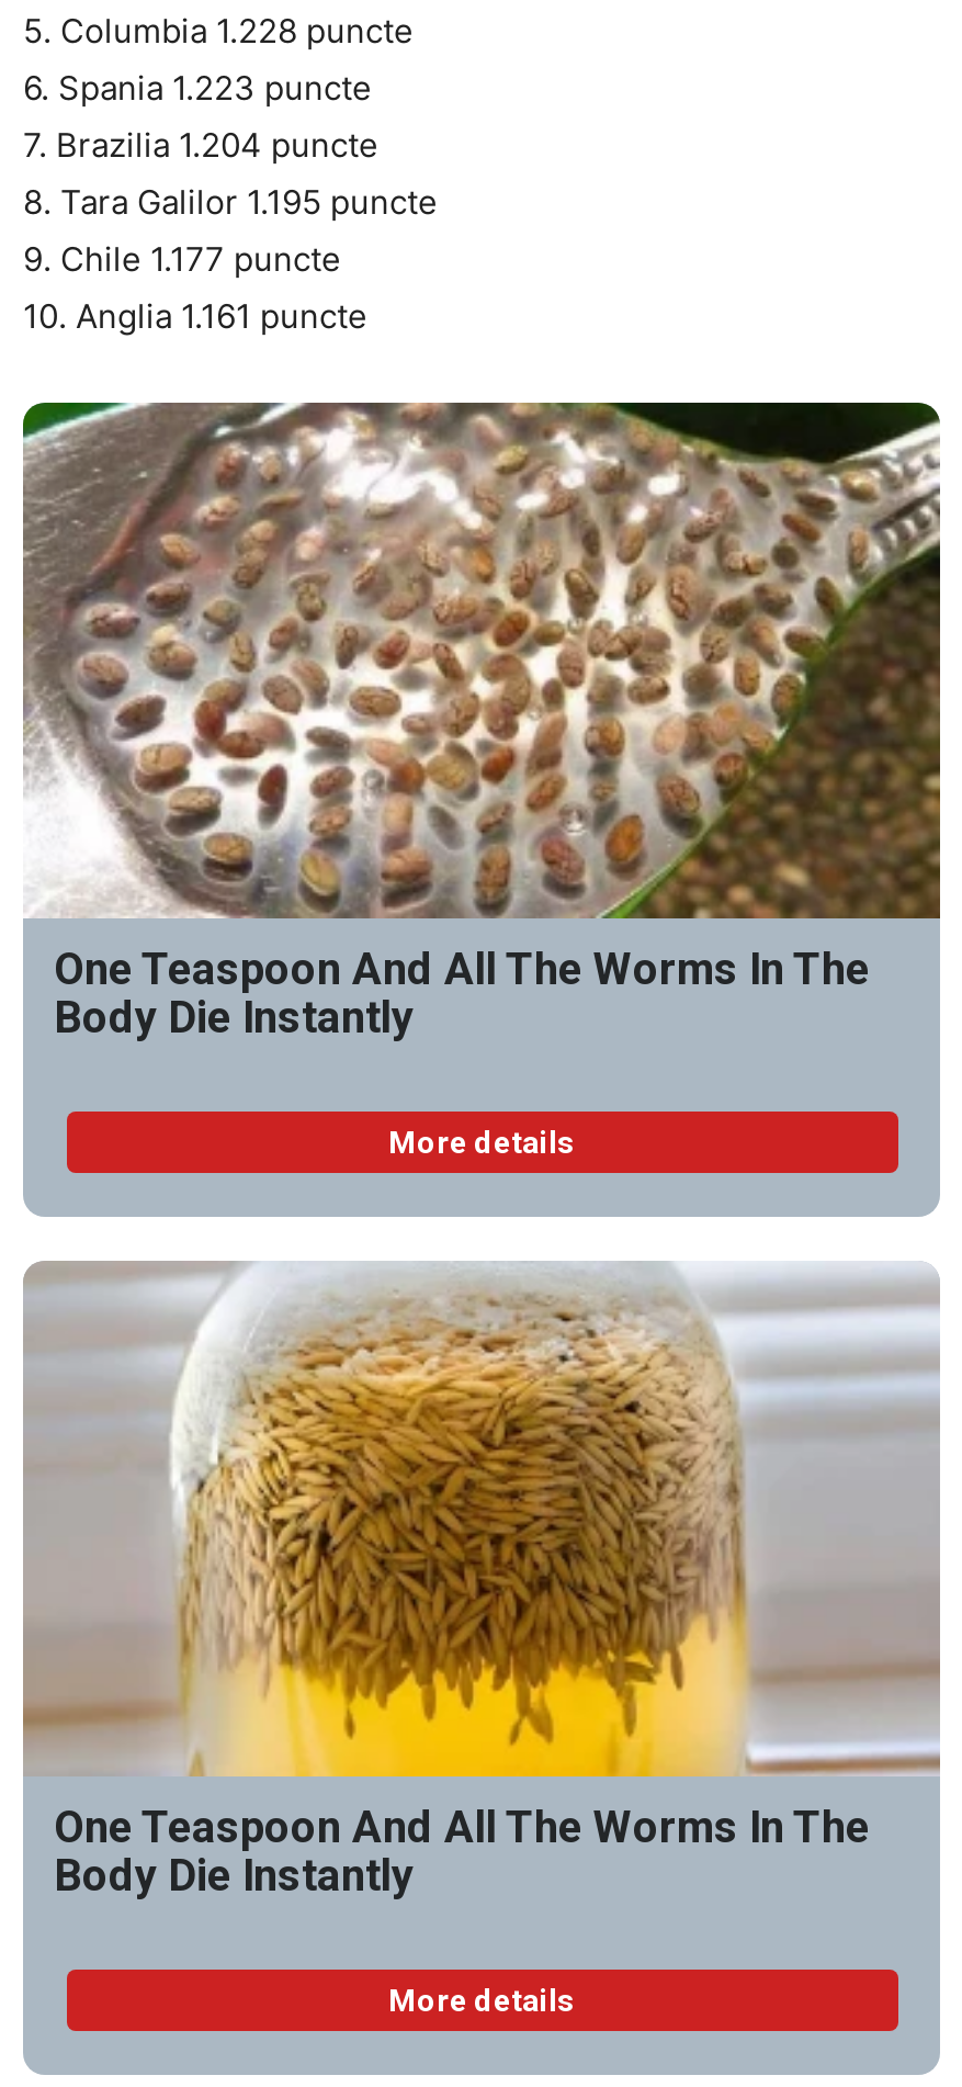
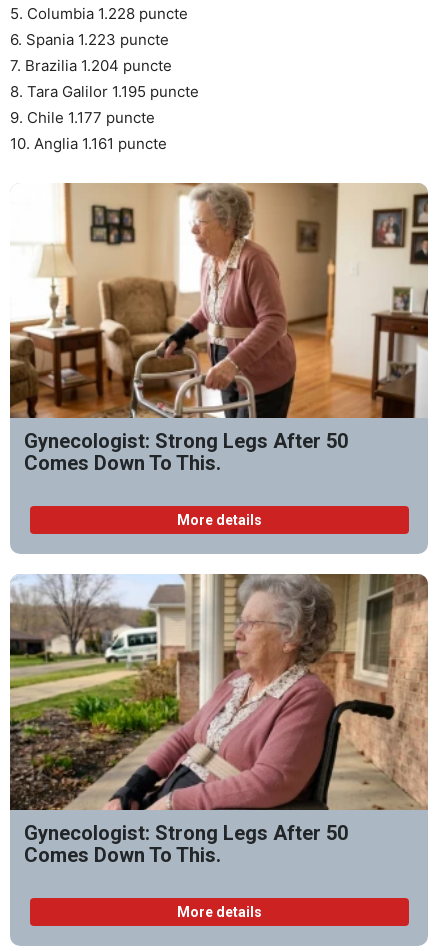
- [image]
- One Teaspoon And All The Worms In The
- Body Die Instantly
+ [image]
+ Gynecologist: Strong Legs After 50
+ Comes Down To This.

- [image]
- One Teaspoon And All The Worms In The
- Body Die Instantly
+ [image]
+ Gynecologist: Strong Legs After 50
+ Comes Down To This.
